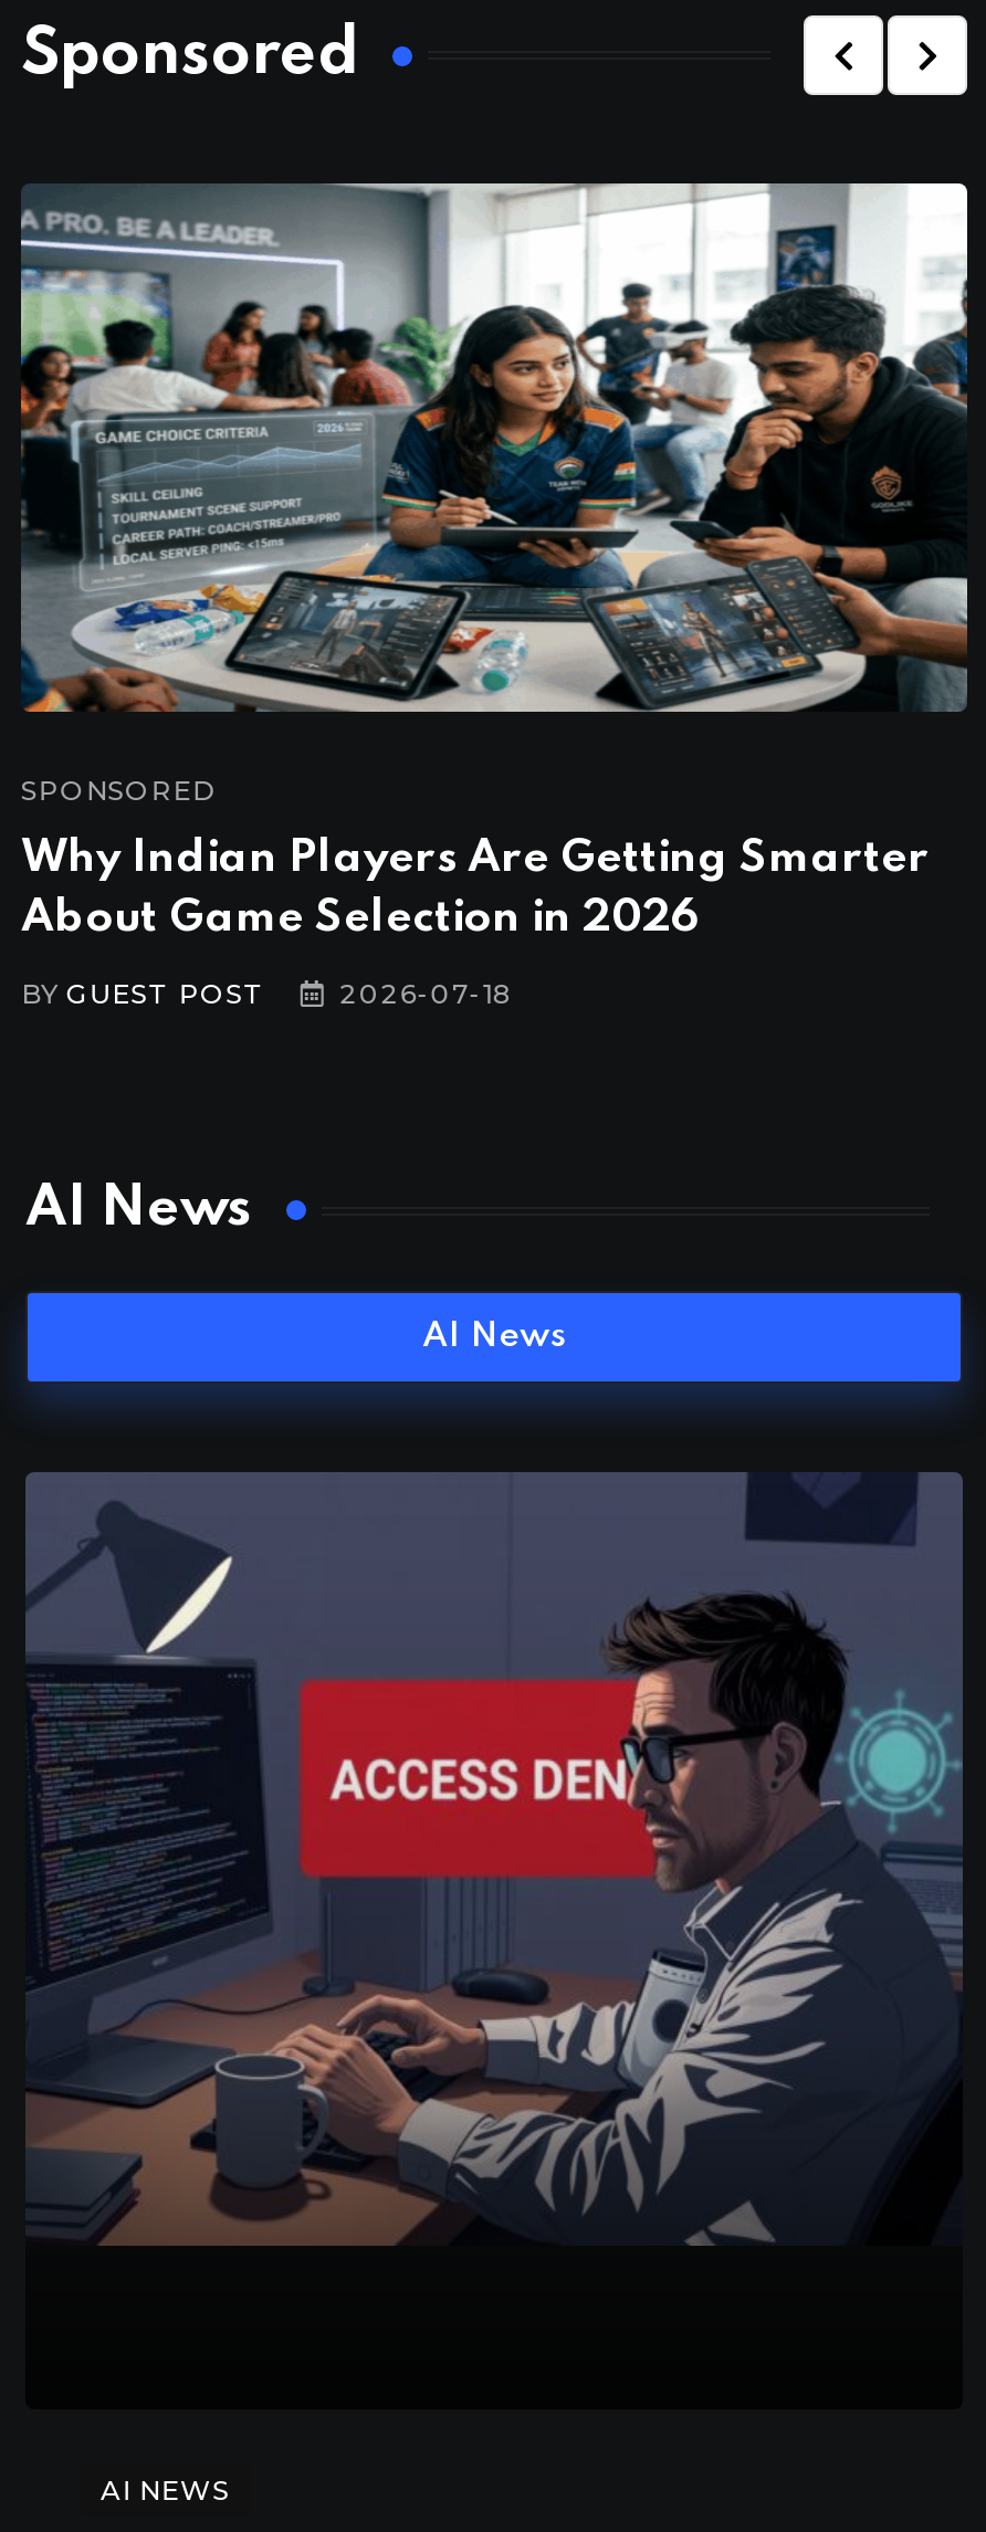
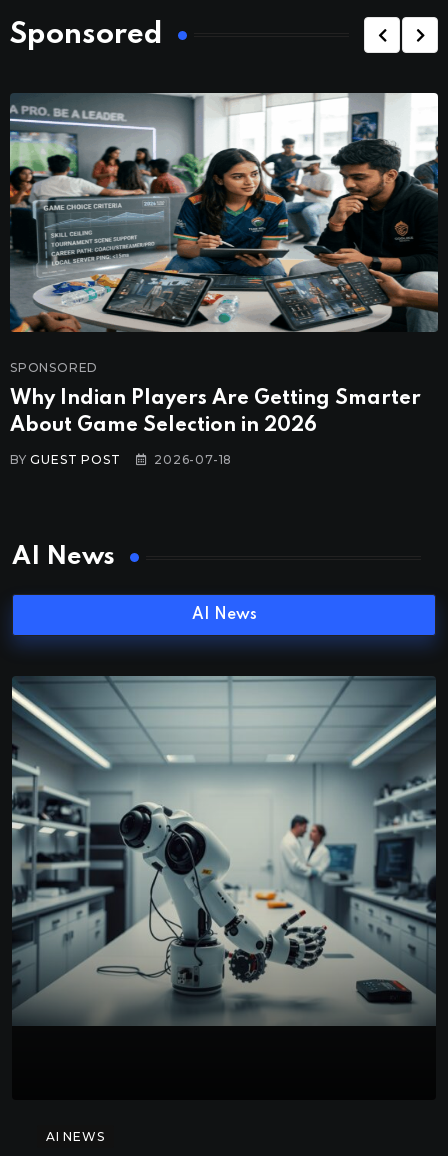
- [image]
+ [image]
